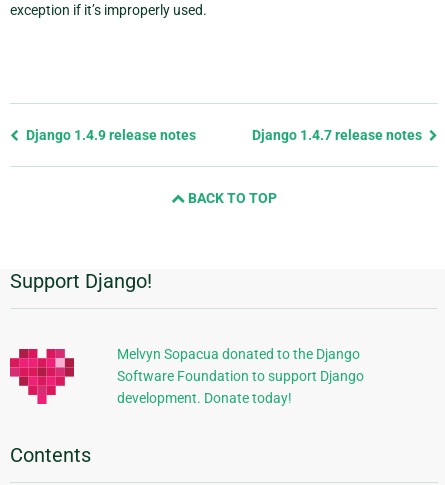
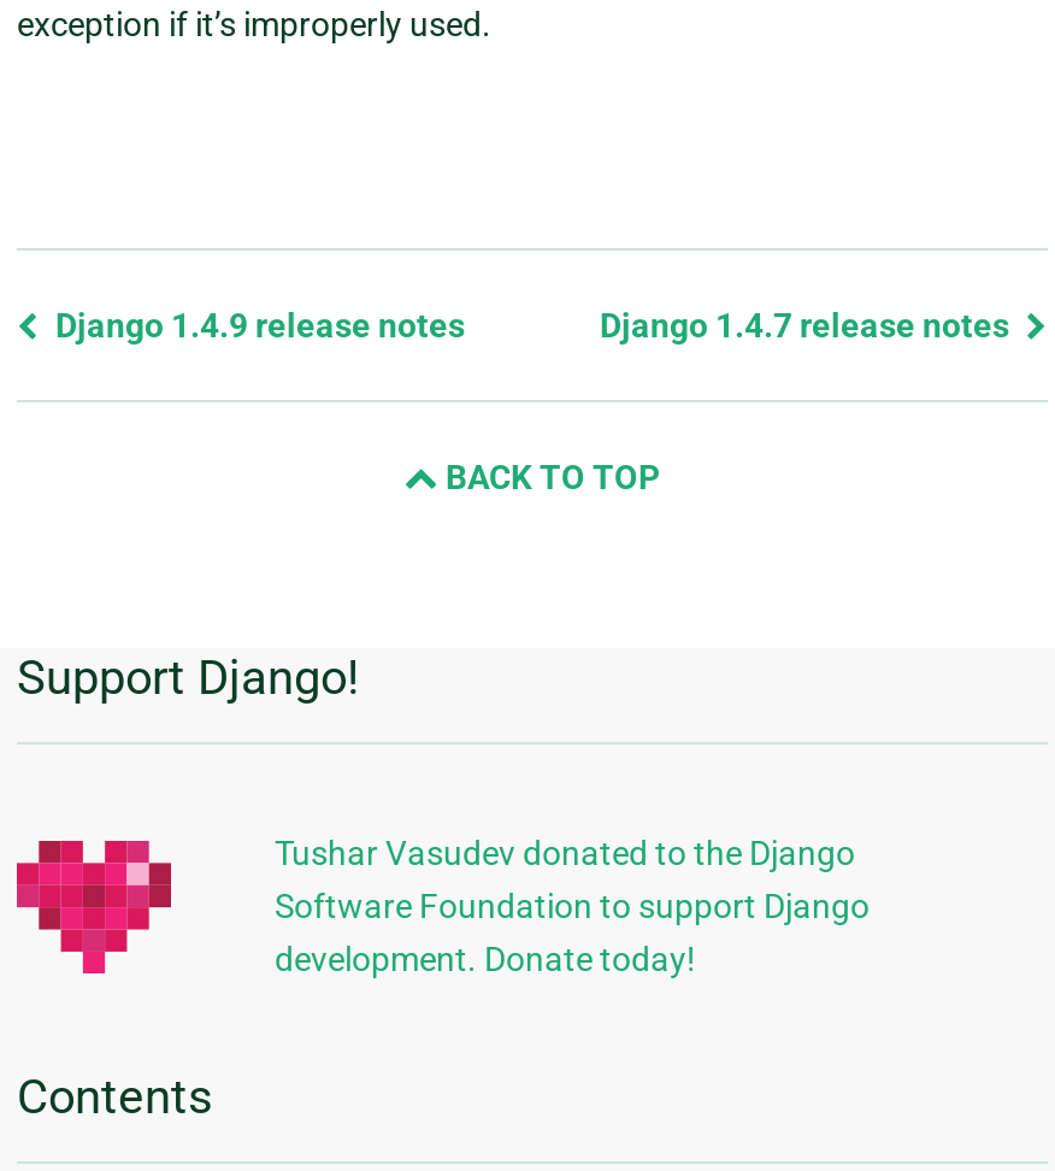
- Melvyn Sopacua donated to the Django
+ Tushar Vasudev donated to the Django
